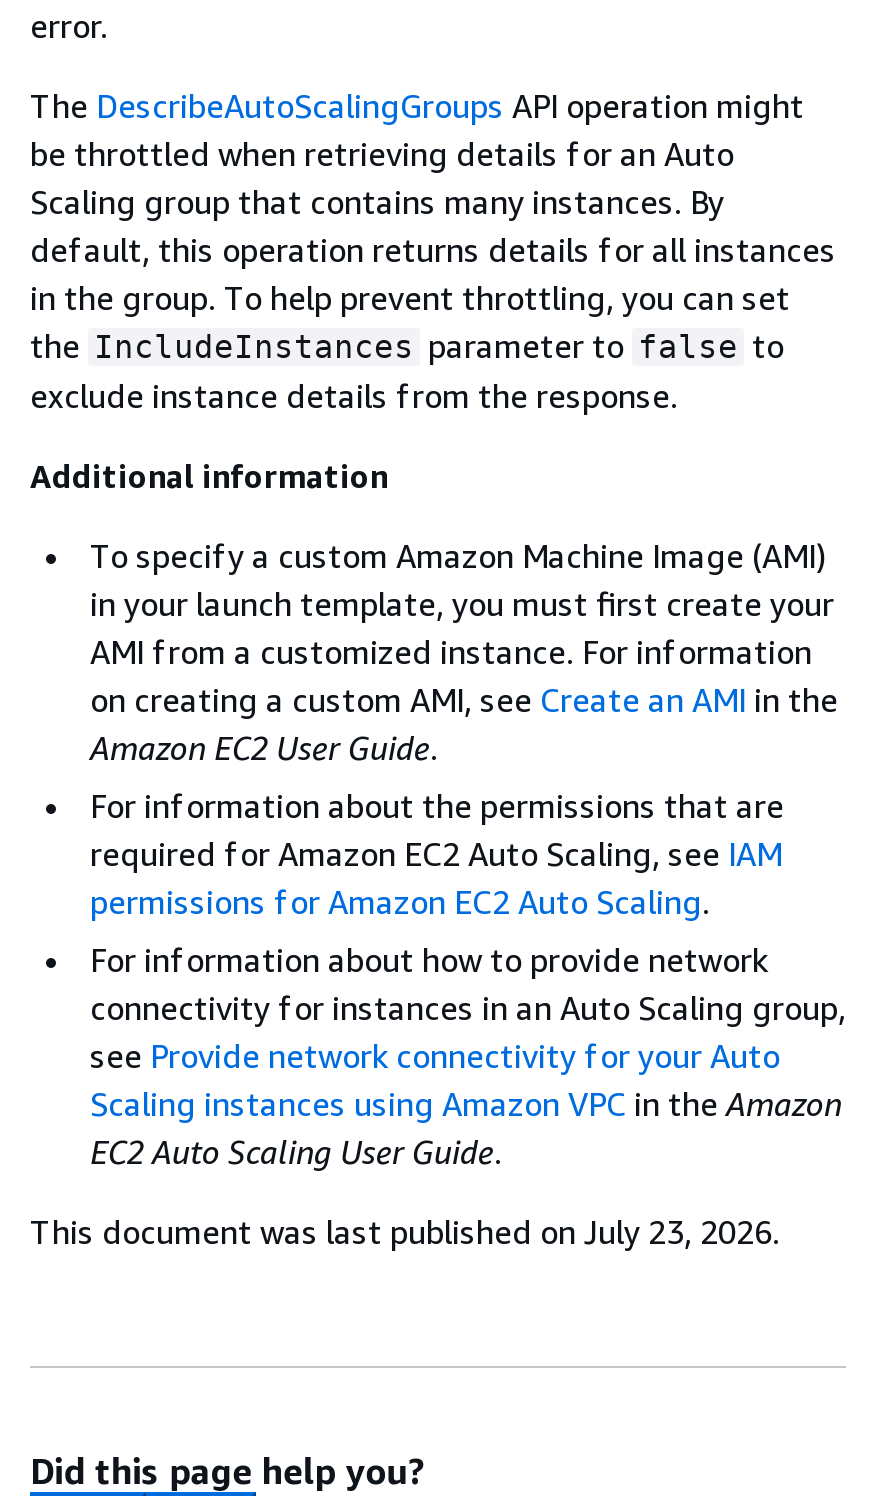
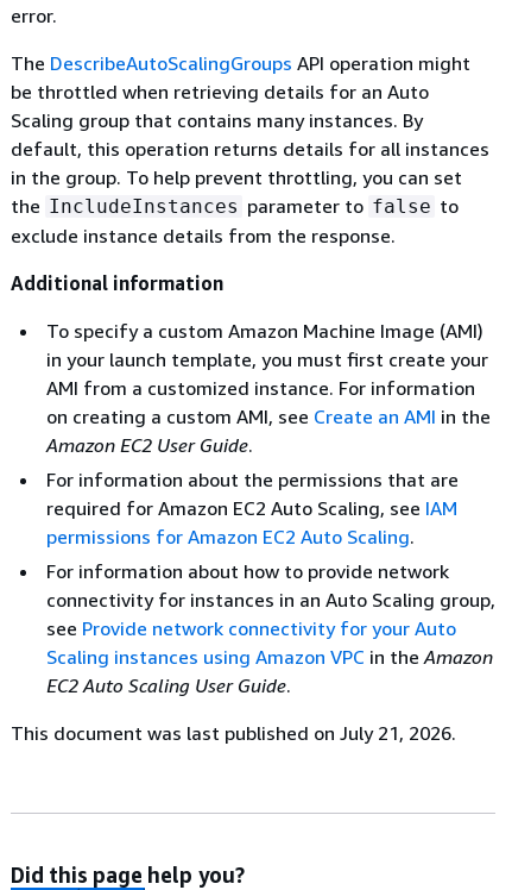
- This document was last published on July 23, 2026.
+ This document was last published on July 21, 2026.
